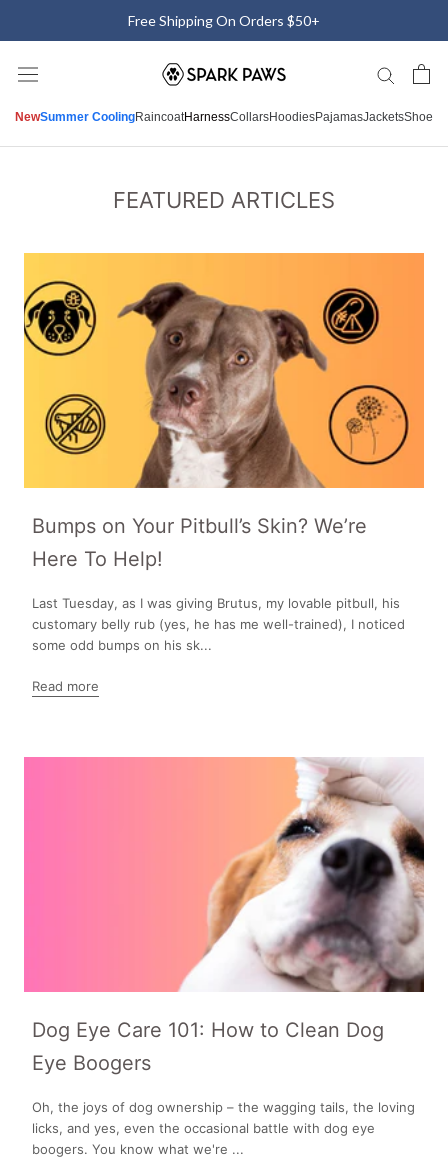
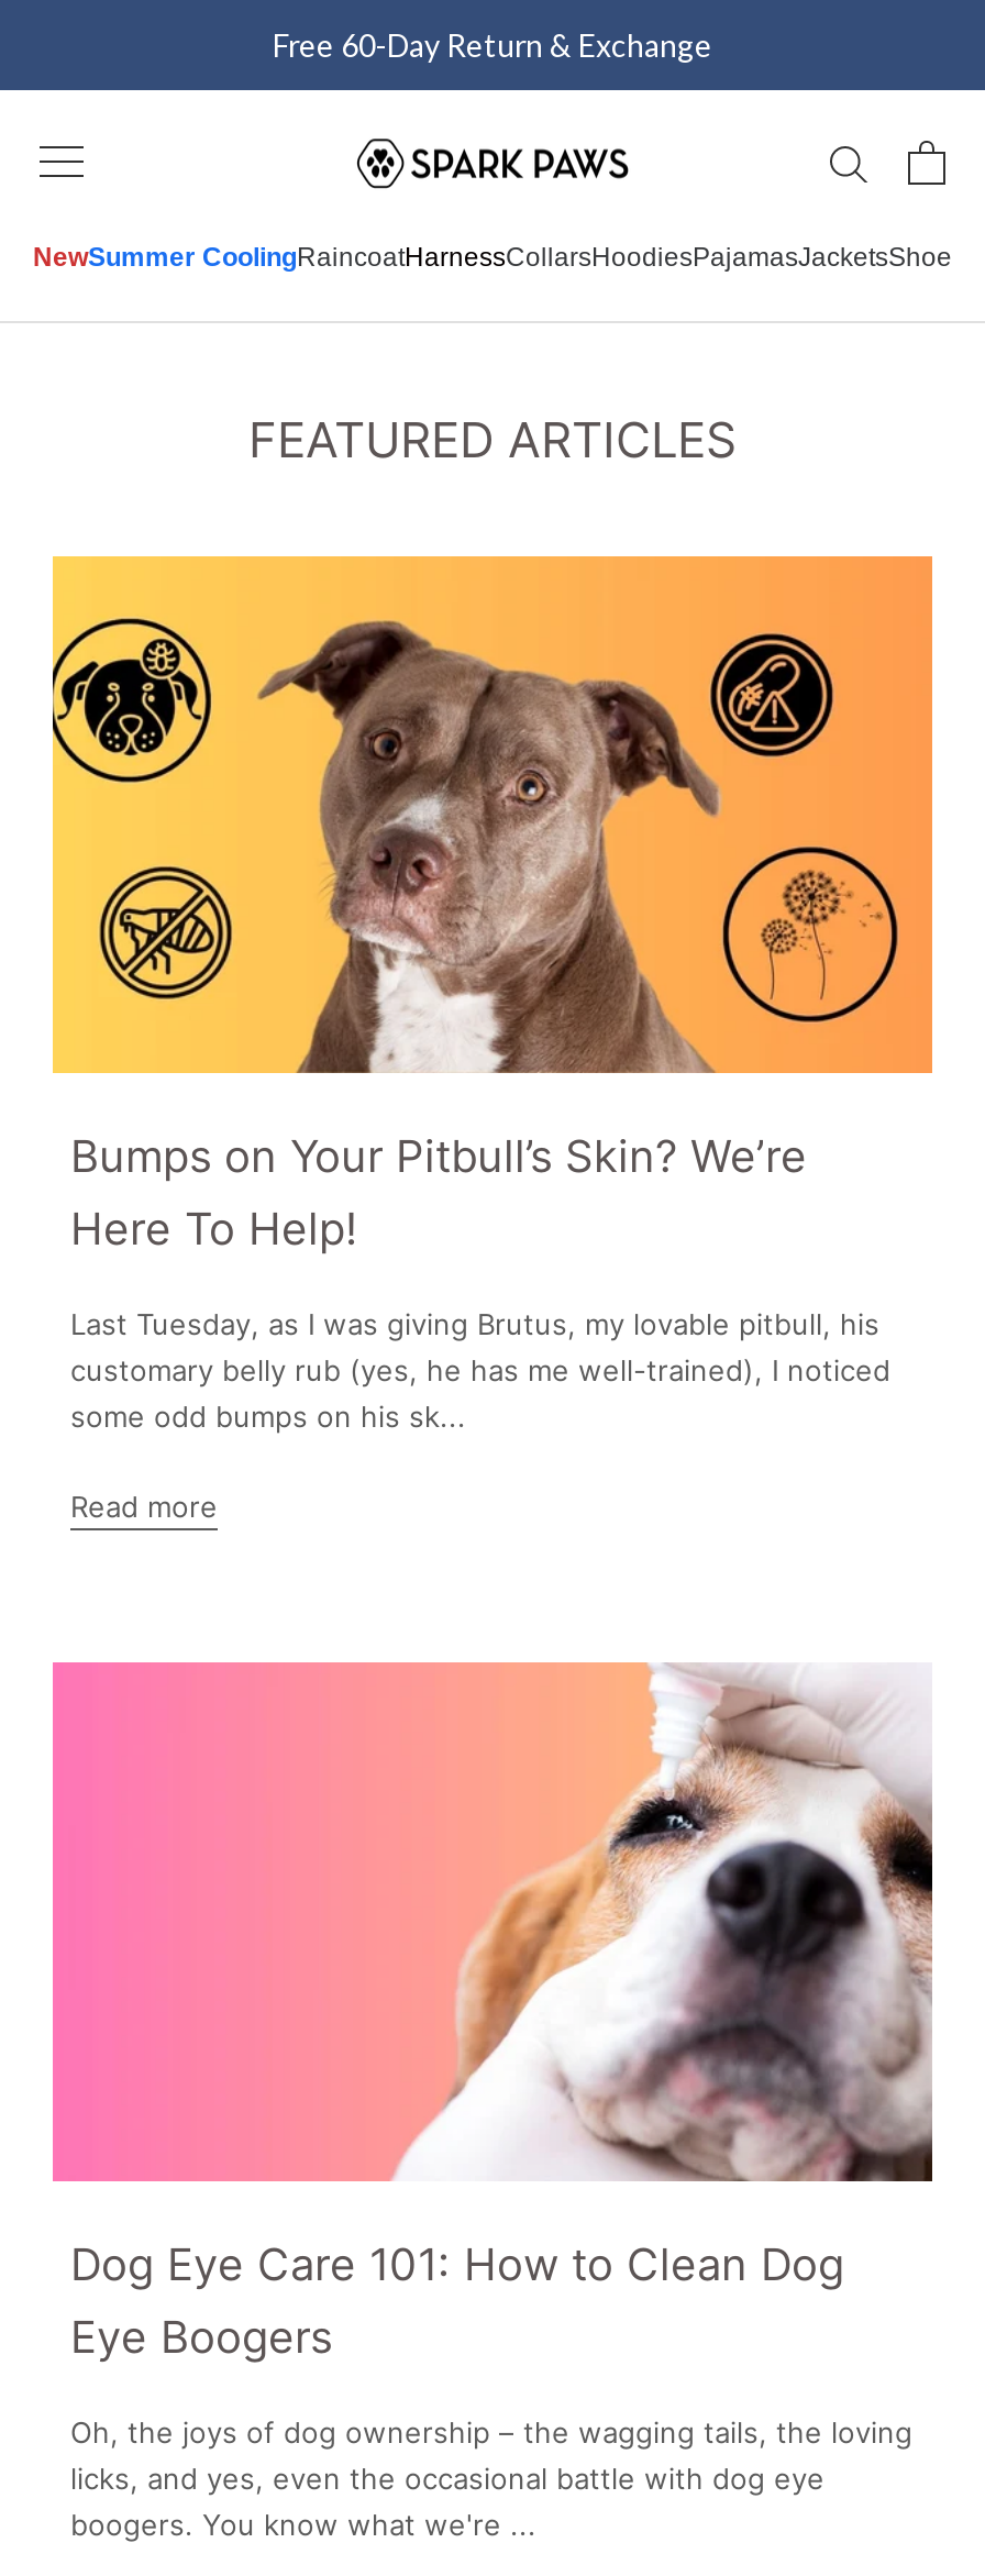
- Free Shipping On Orders $50+
+ Free 60-Day Return & Exchange
